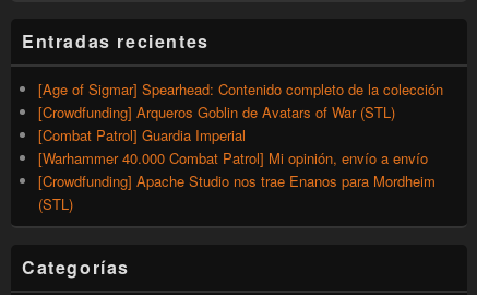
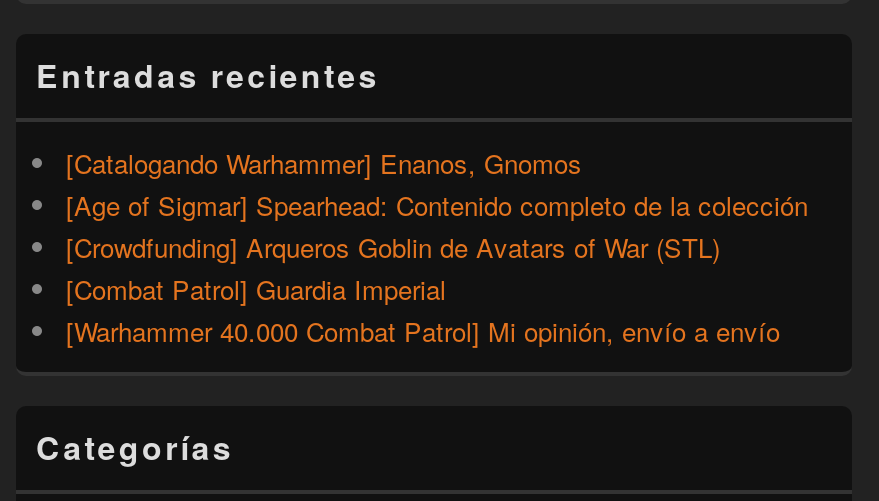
+ [Catalogando Warhammer] Enanos, Gnomos

moved down: [Age of Sigmar] Spearhead: Contenido completo de la colección | [Crowdfunding] Arqueros Goblin de Avatars of War (STL) | [Combat Patrol] Guardia Imperial | [Warhammer 40.000 Combat Patrol] Mi opinión, envío a envío

- [Crowdfunding] Apache Studio nos trae Enanos para Mordheim
- (STL)
